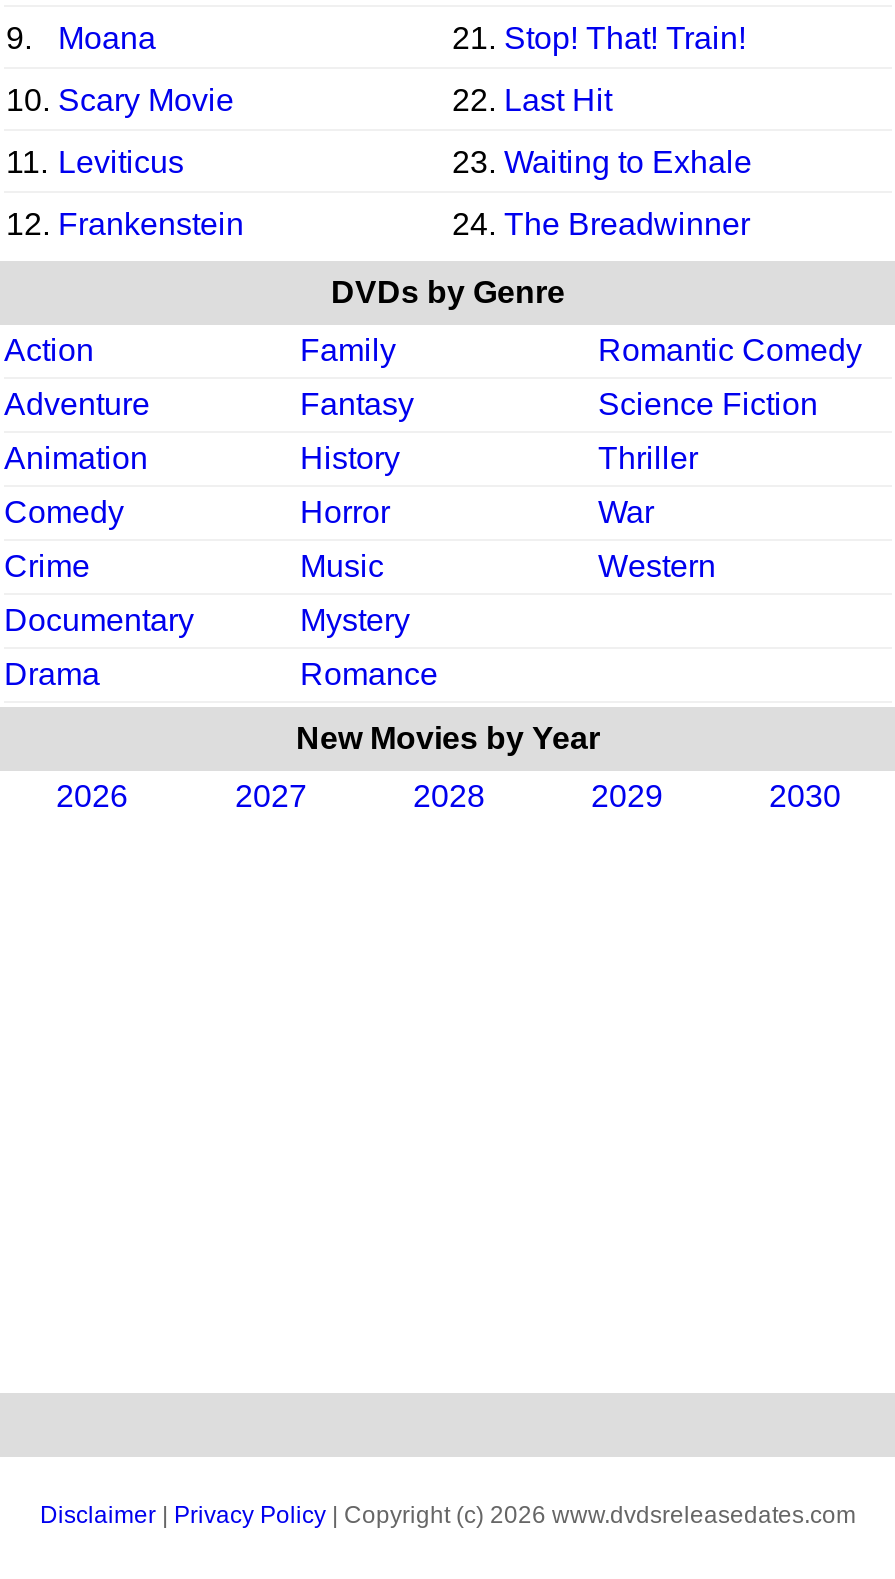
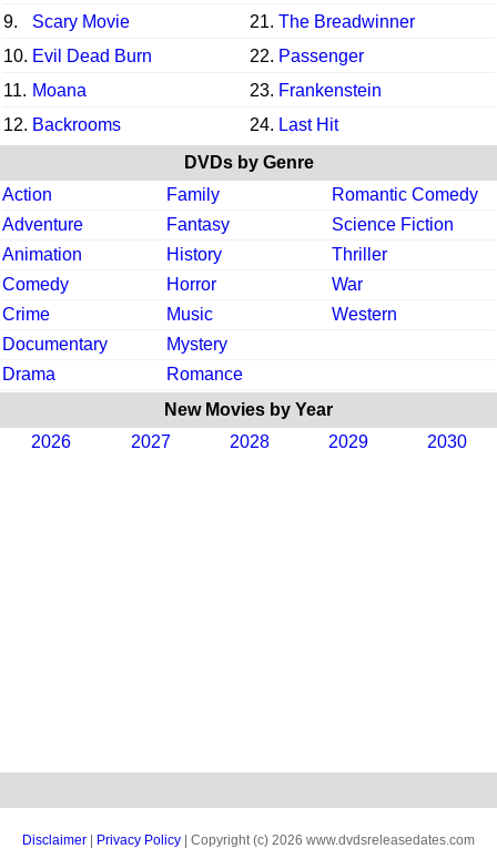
- Moana
- 21. Stop! That! Train!
+ Scary Movie
+ 21. The Breadwinner

- 10. Scary Movie
- 22. Last Hit
+ 10. Evil Dead Burn
+ 22. Passenger

- 11. Leviticus
- 23. Waiting to Exhale
+ 11. Moana
+ 23. Frankenstein

- 12. Frankenstein
- 24. The Breadwinner
+ 12. Backrooms
+ 24. Last Hit
